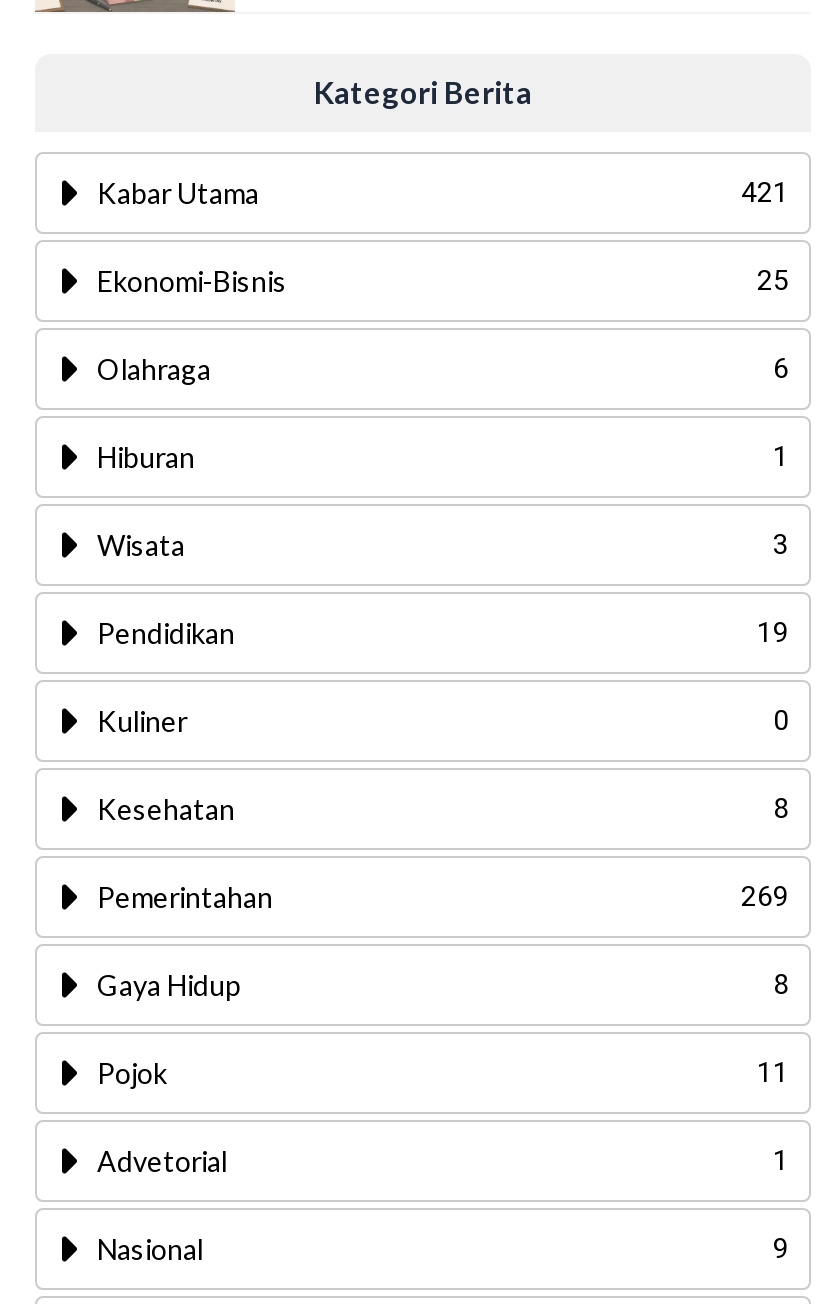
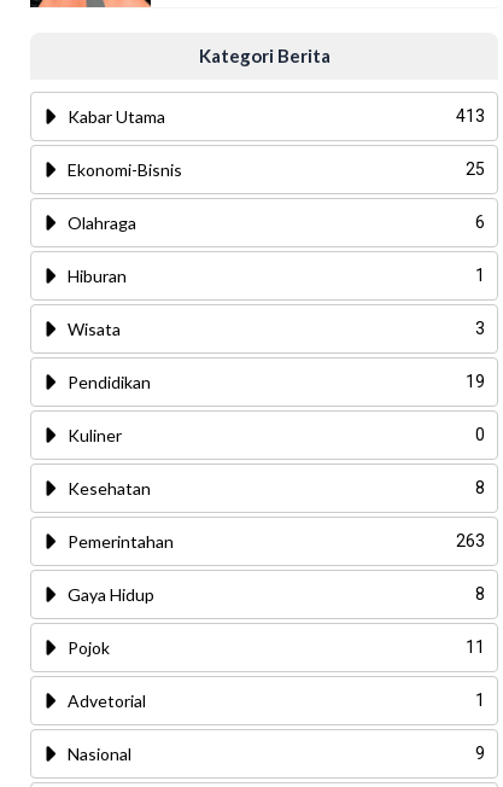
- 421
+ 413

- 269
+ 263
